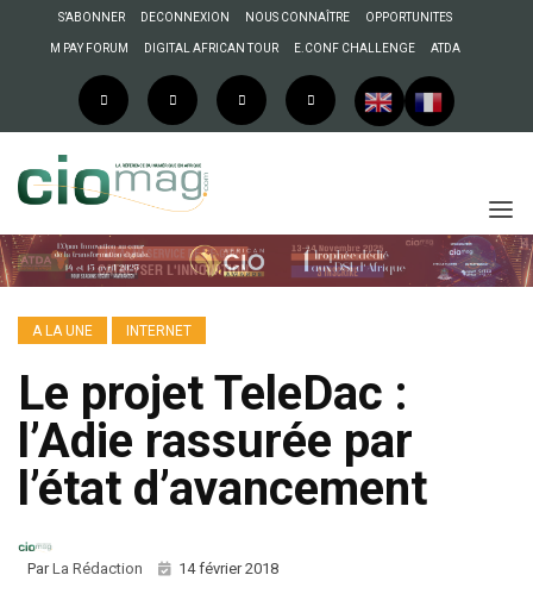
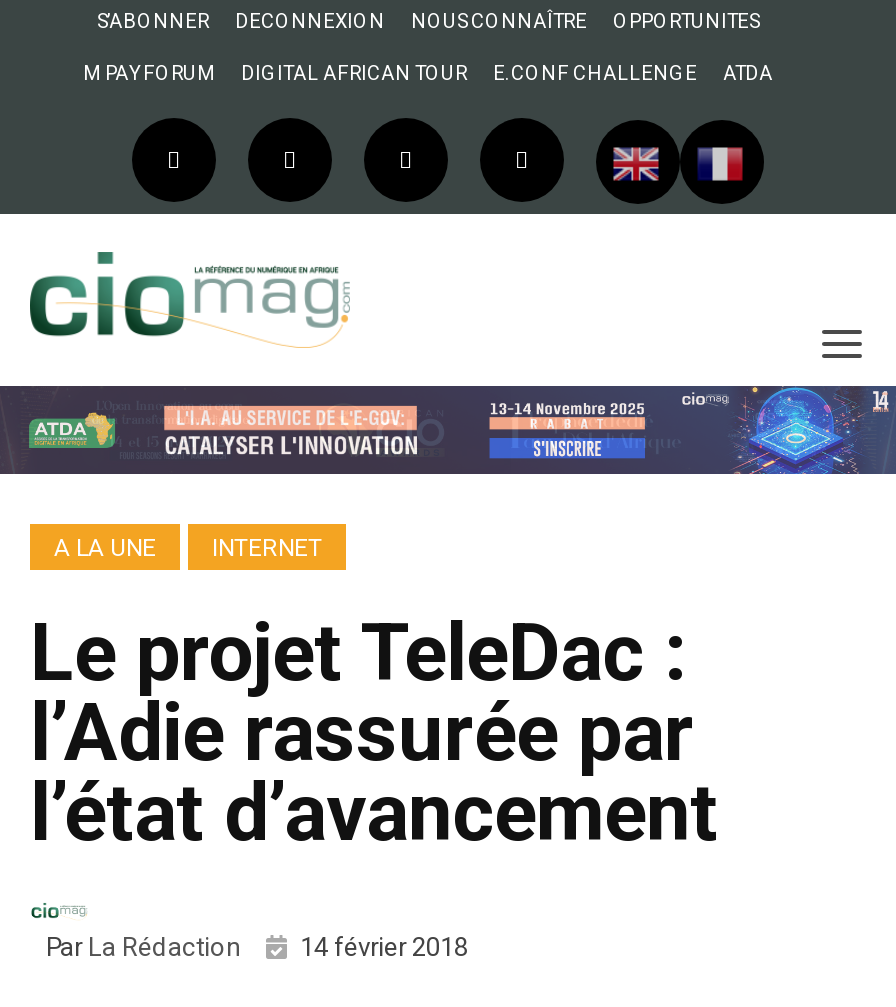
- [image]
+ [image]
